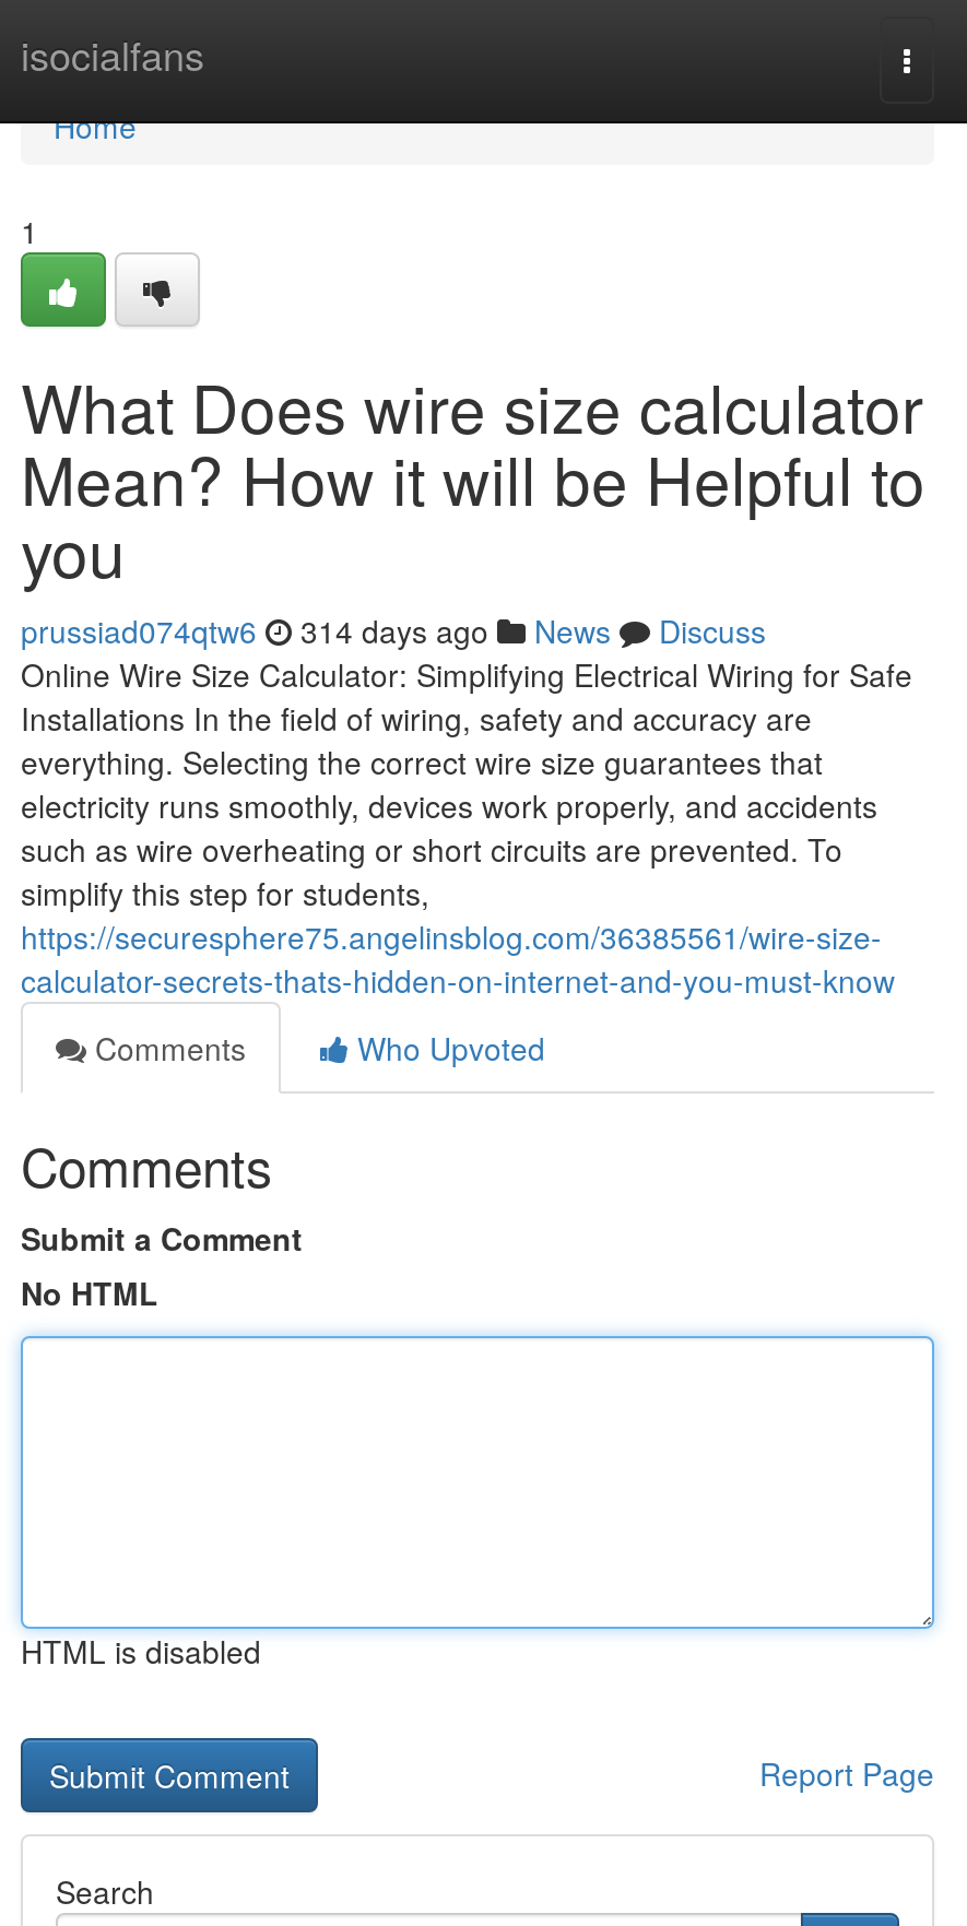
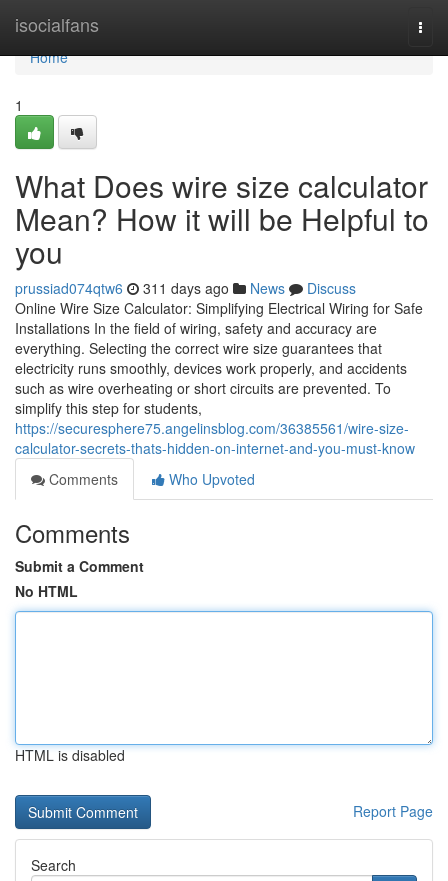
- prussiad074qtw6 314 days ago News Discuss
+ prussiad074qtw6 311 days ago News Discuss
